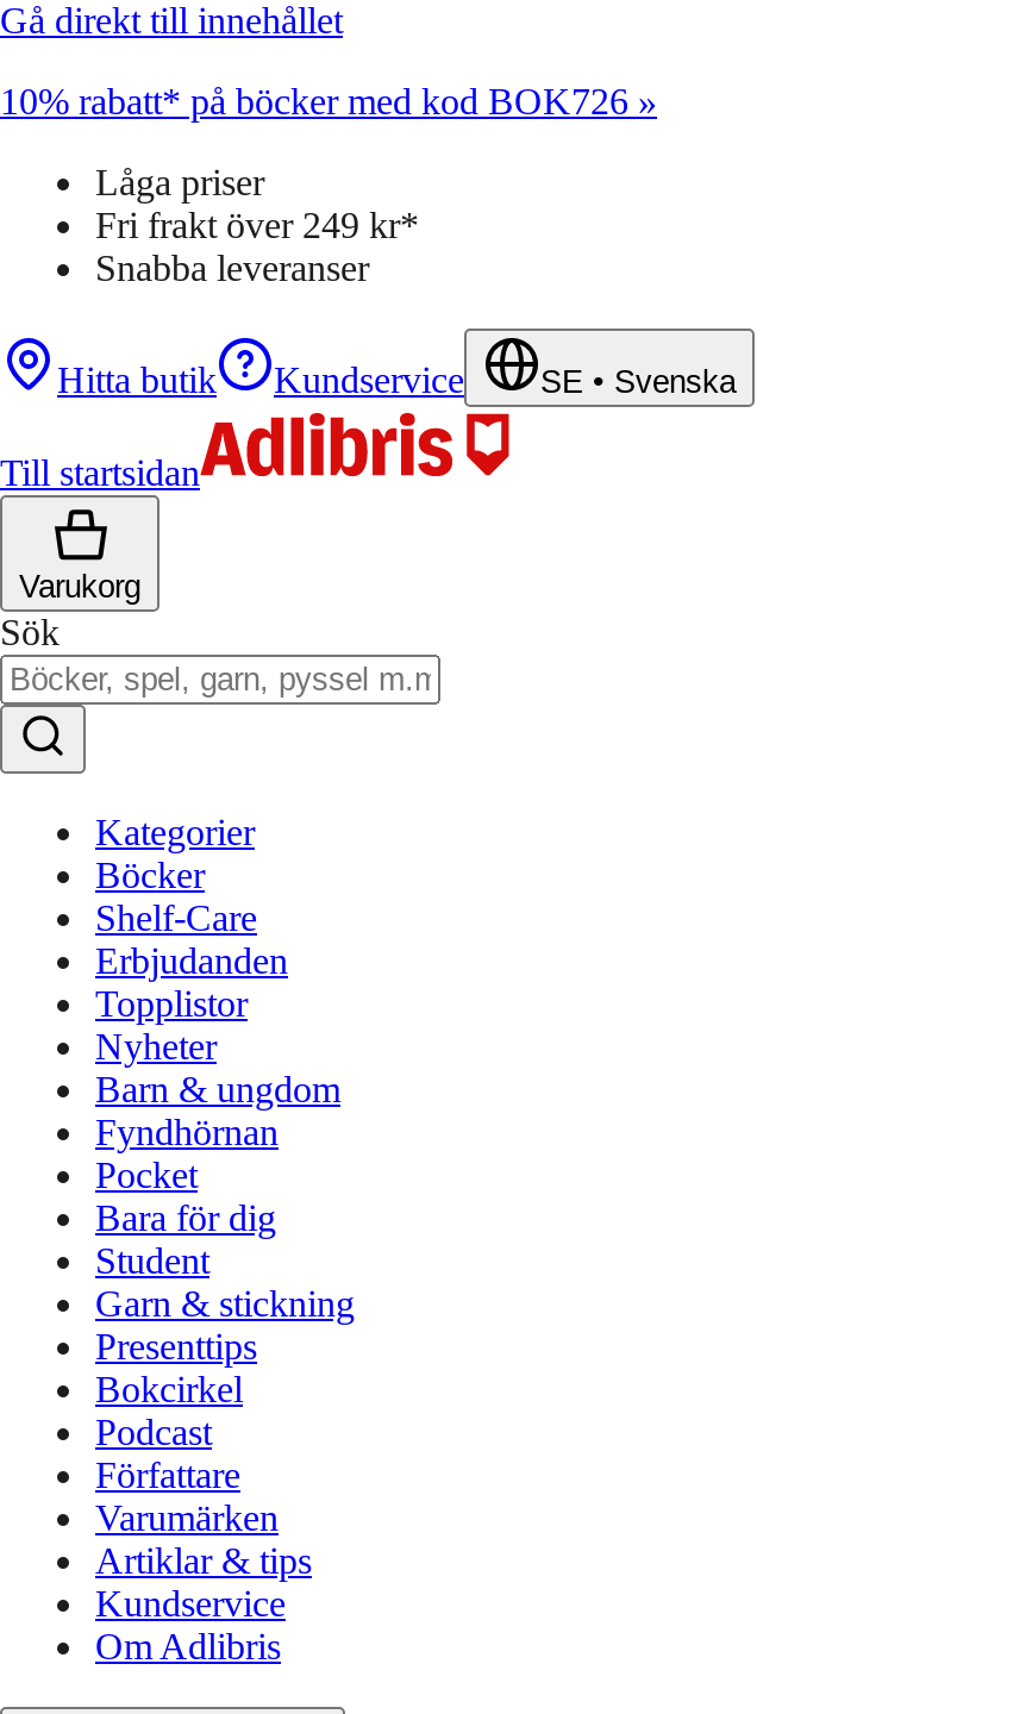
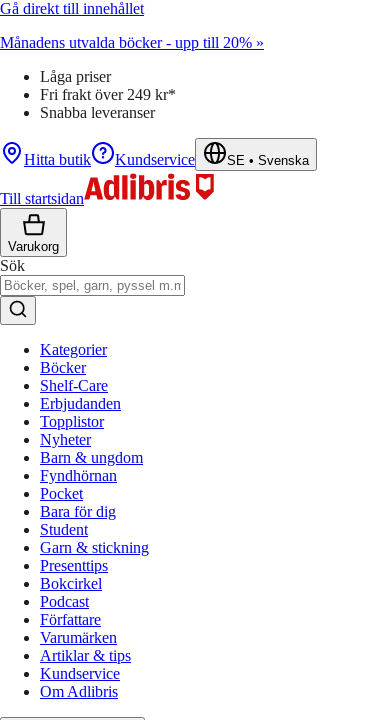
- 10% rabatt* på böcker med kod BOK726 »
+ Månadens utvalda böcker - upp till 20% »
